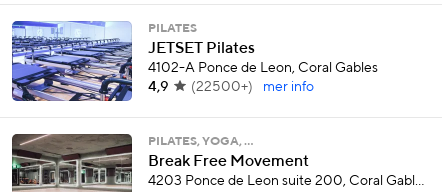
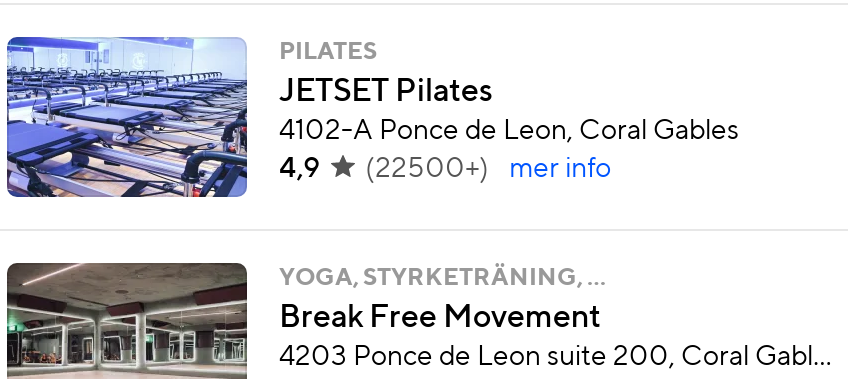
- PILATES, YOGA, …
+ YOGA, STYRKETRÄNING, …
